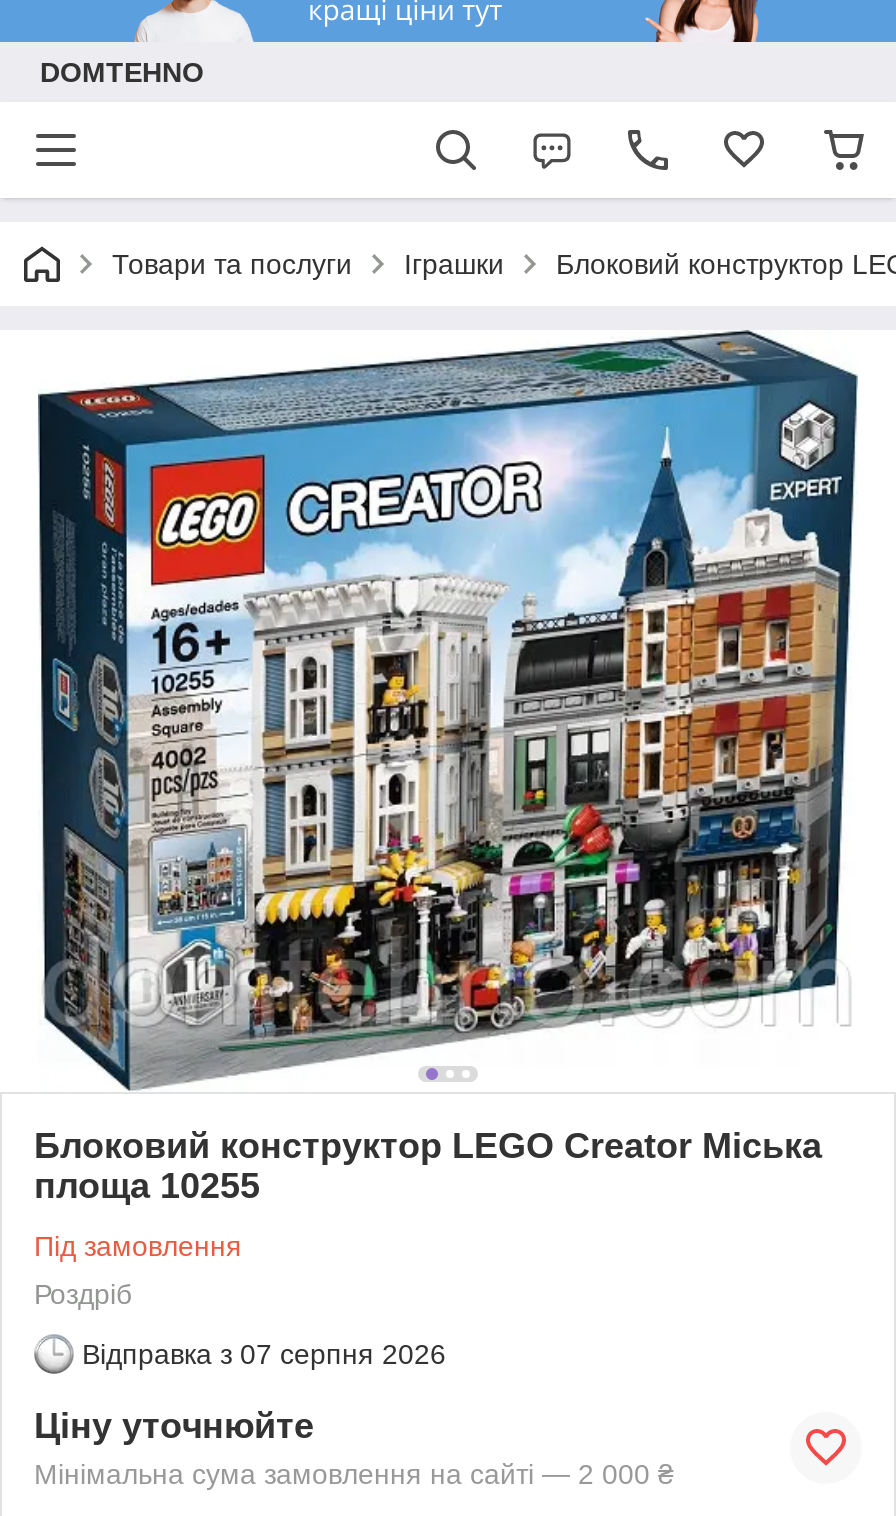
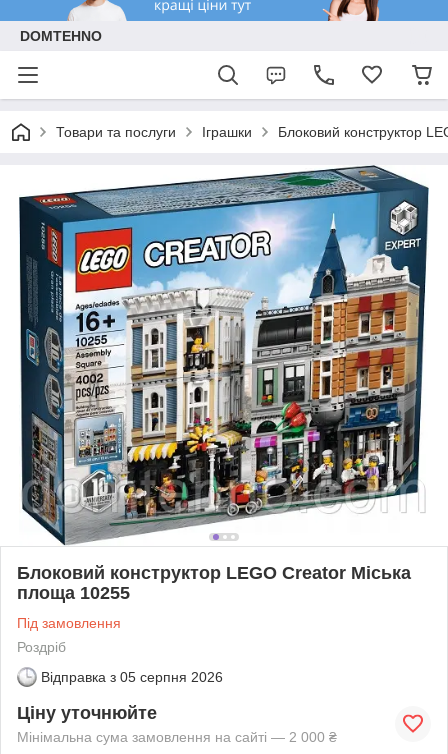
- Відправка з 07 серпня 2026
+ Відправка з 05 серпня 2026
